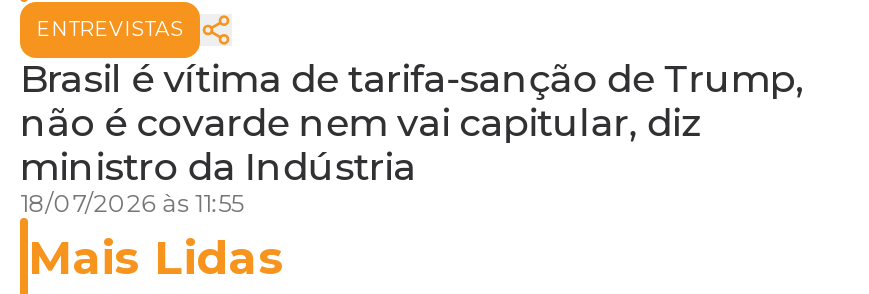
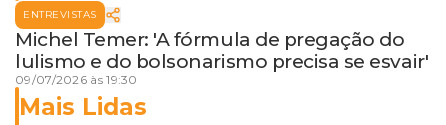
- Brasil é vítima de tarifa-sanção de Trump,
- não é covarde nem vai capitular, diz
- ministro da Indústria
- 18/07/2026 às 11:55
+ Michel Temer: 'A fórmula de pregação do
+ lulismo e do bolsonarismo precisa se esvair'
+ 09/07/2026 às 19:30
